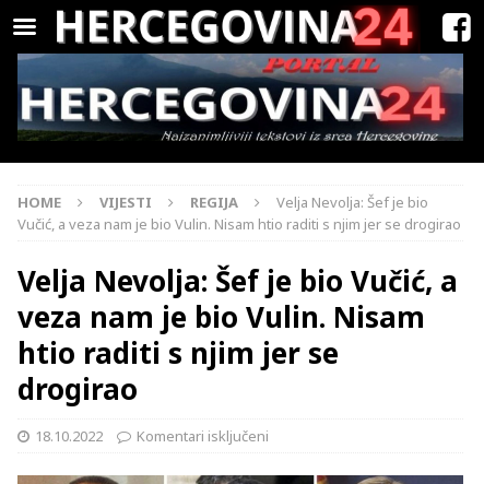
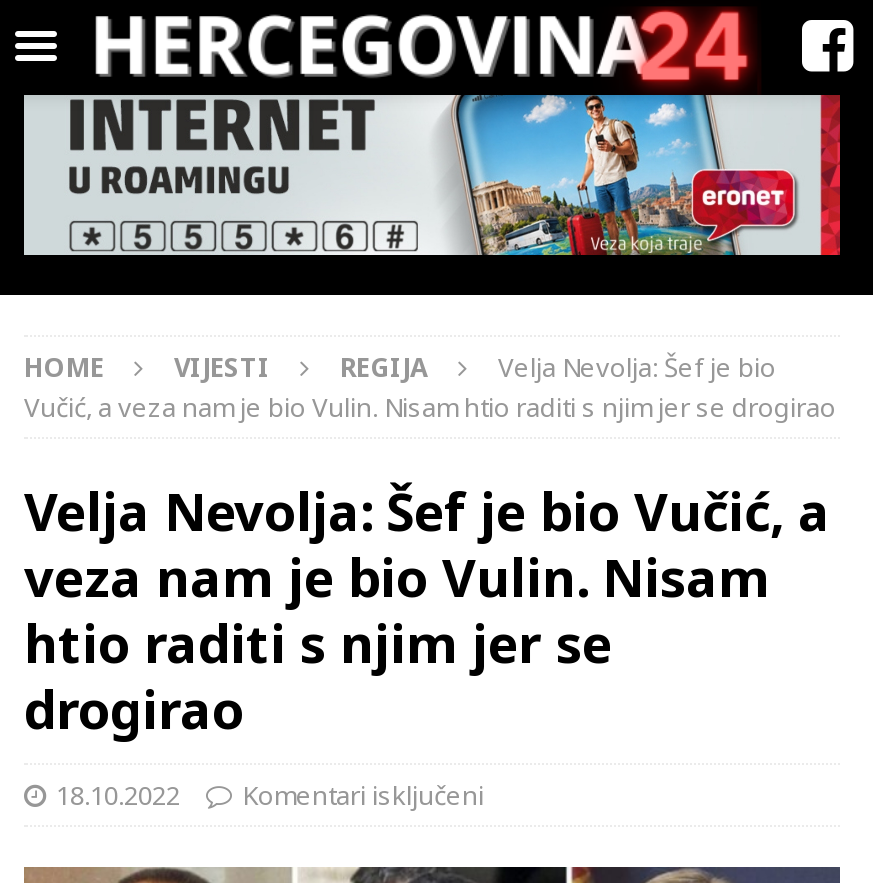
- [image]
+ [image]
